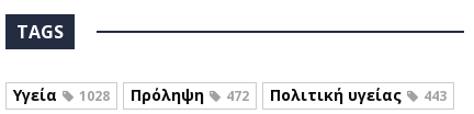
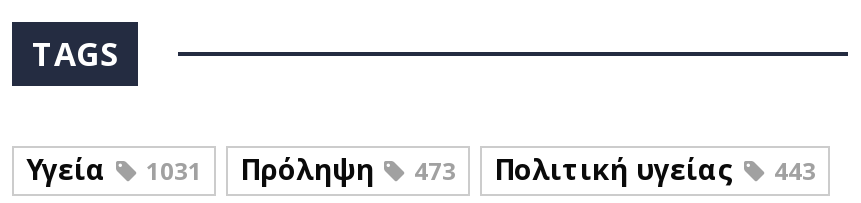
- 1028
+ 1031

- 472
+ 473
